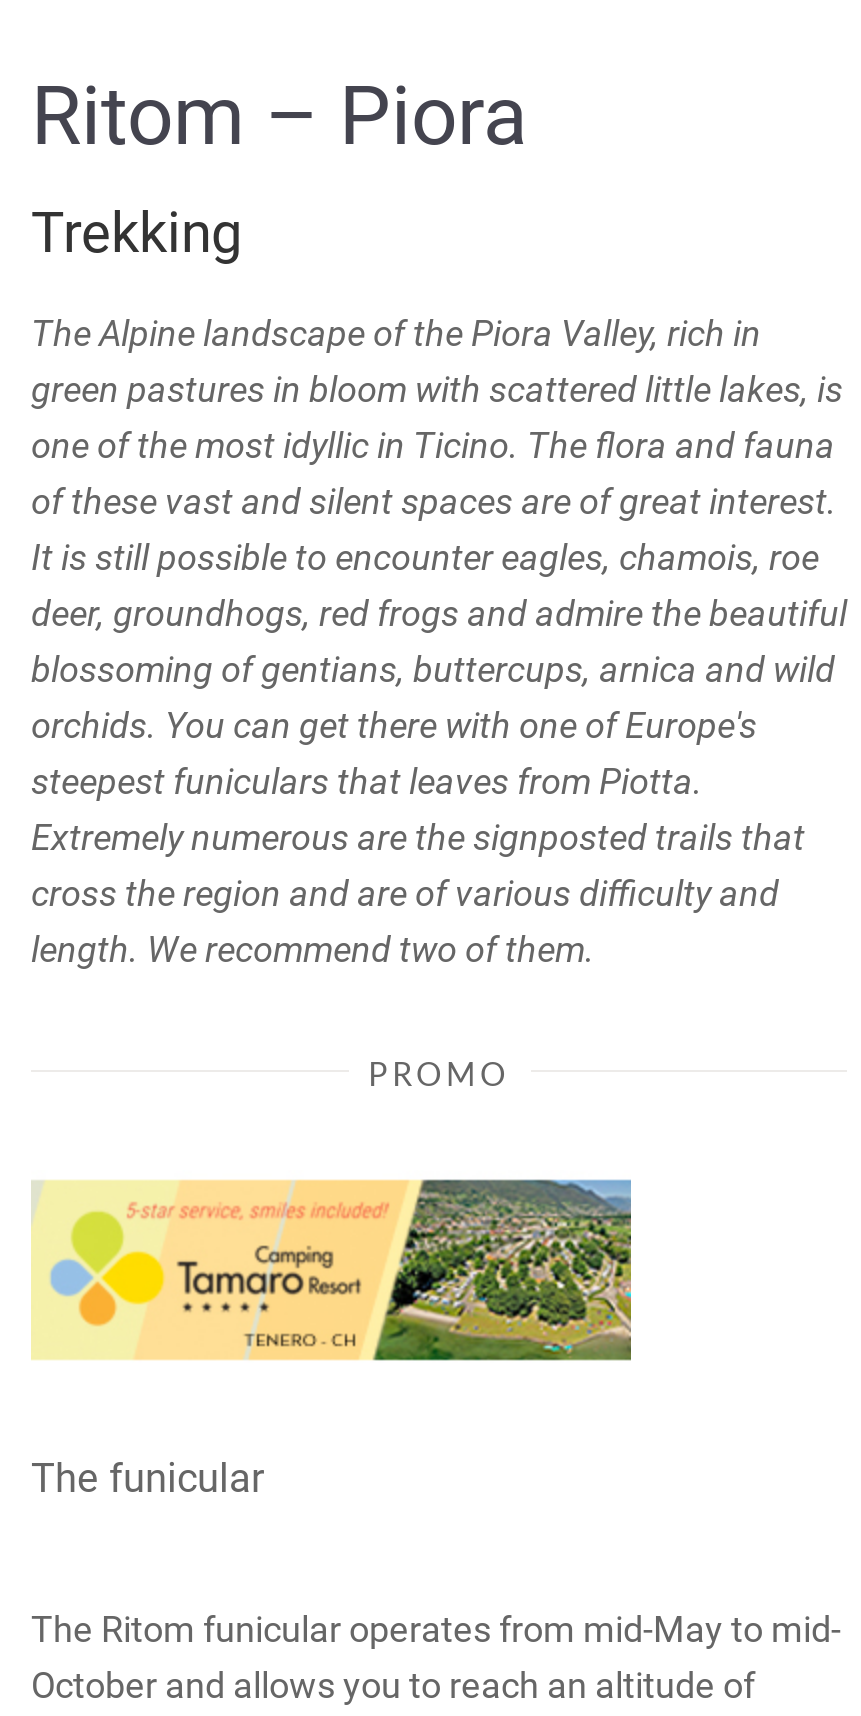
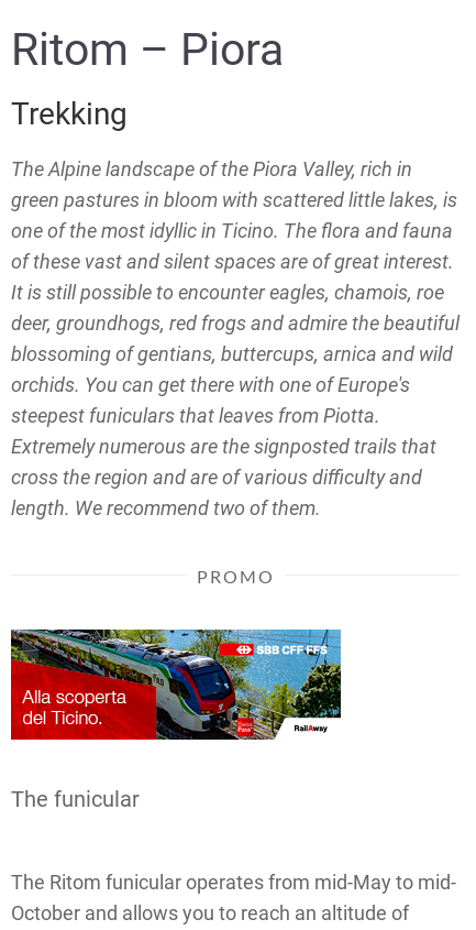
- [image]
+ [image]
